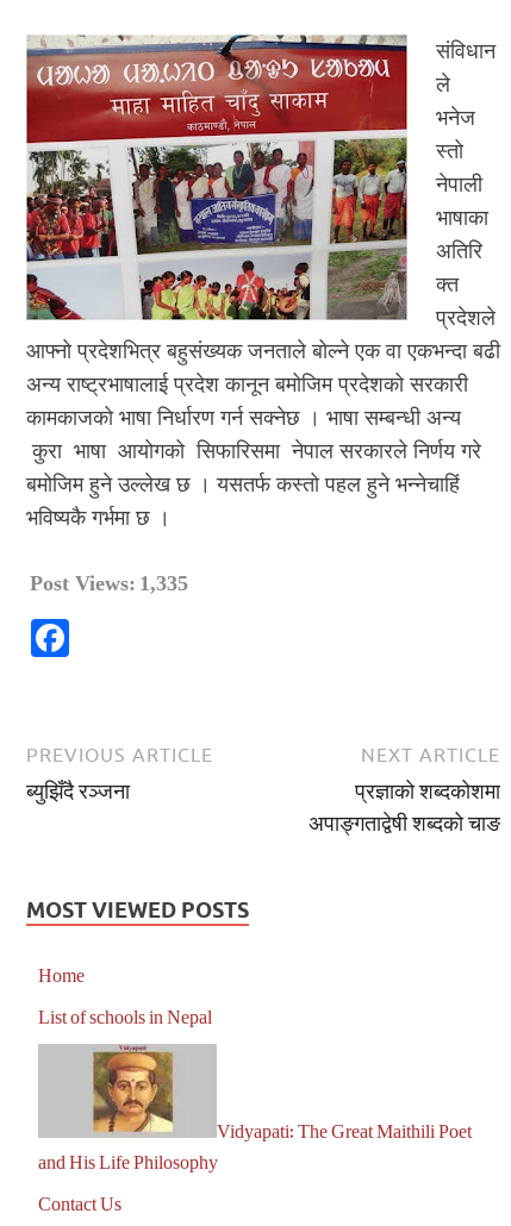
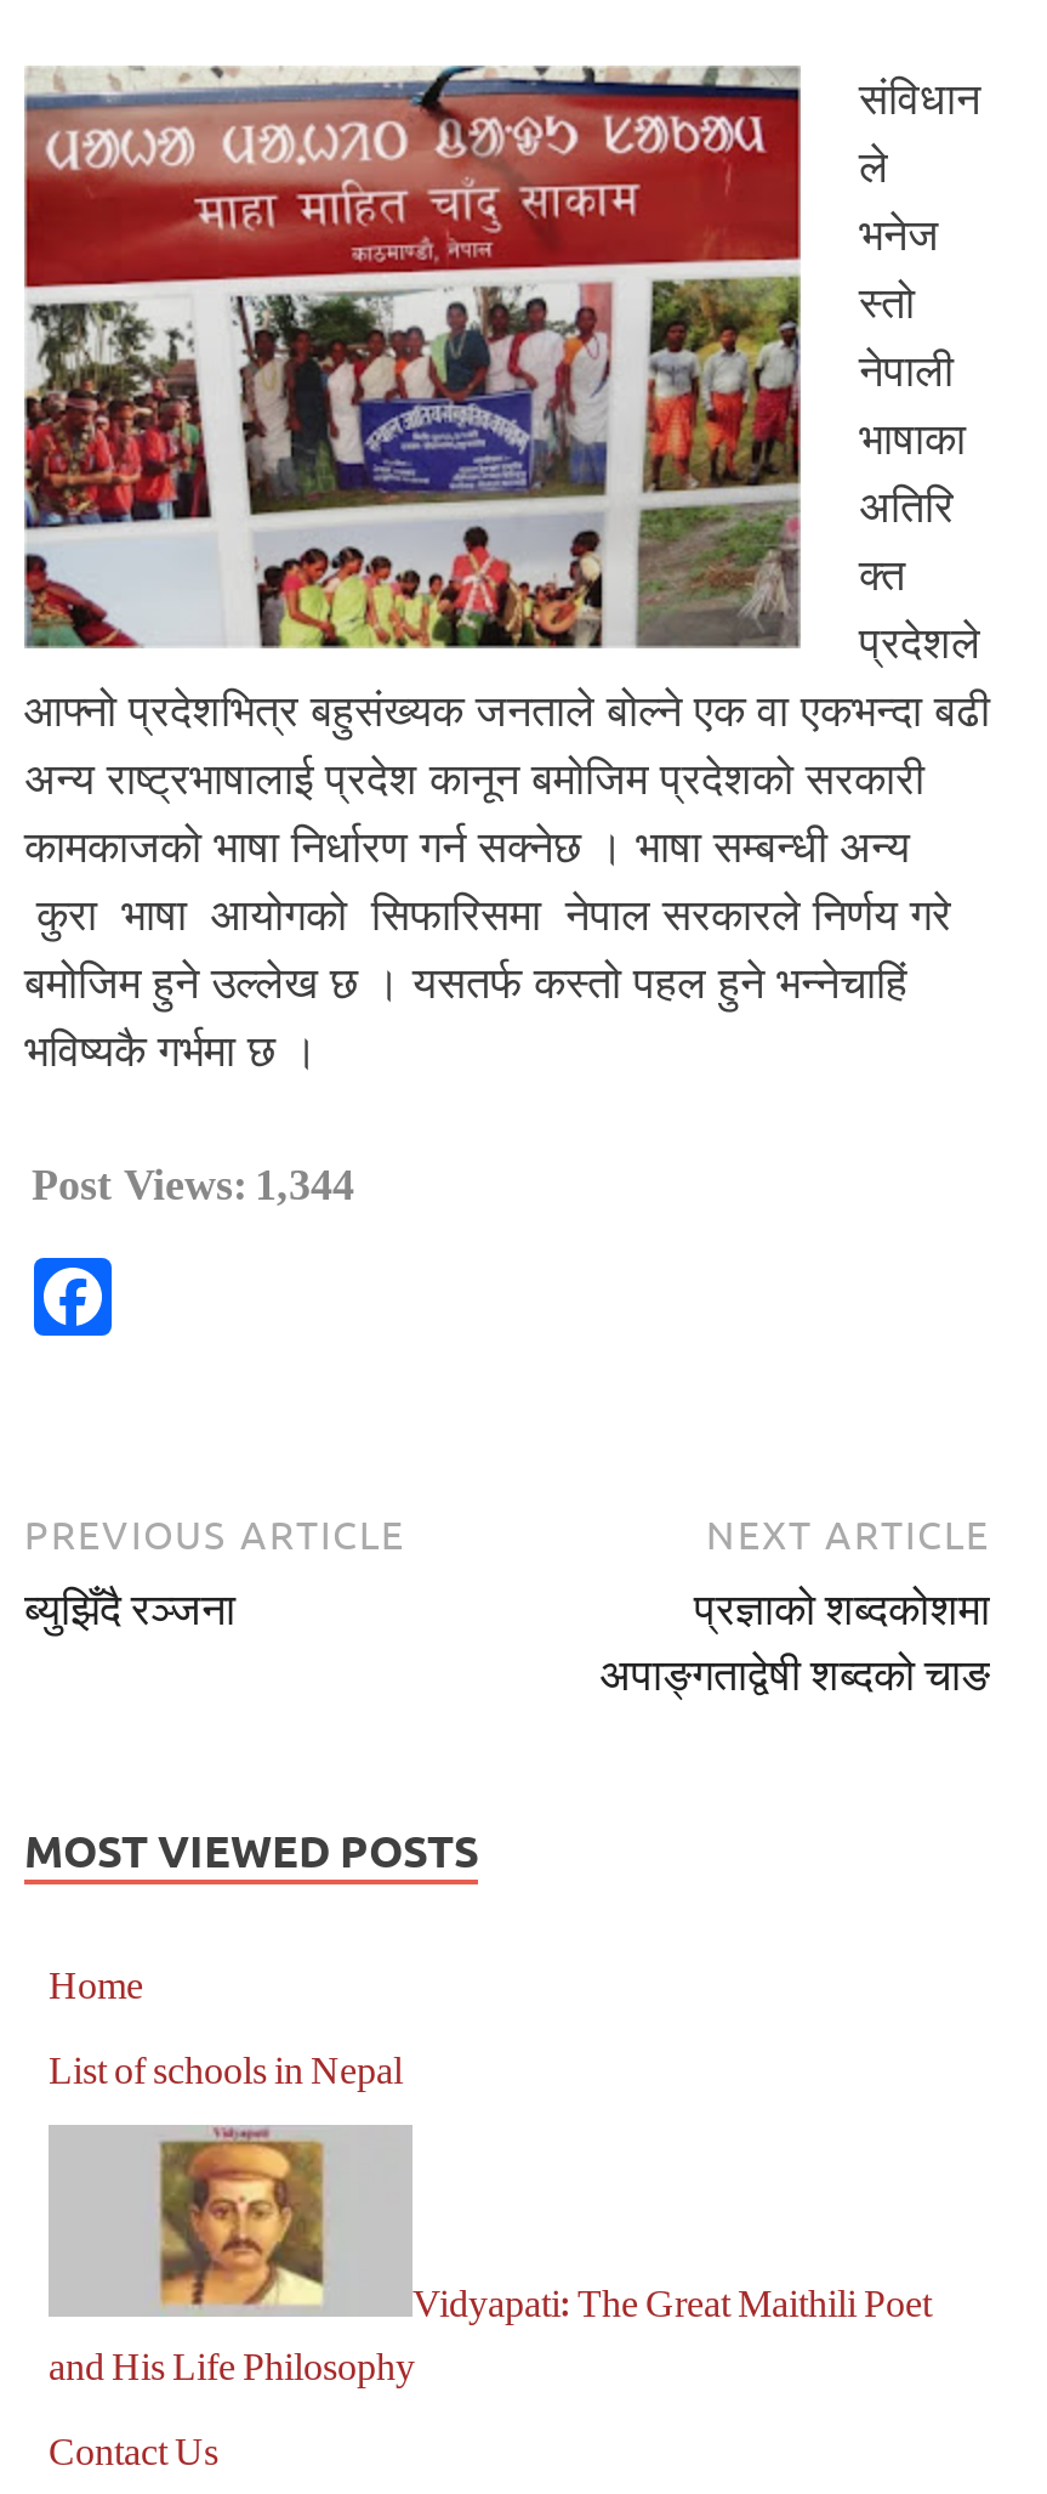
- Post Views: 1,335
+ Post Views: 1,344
